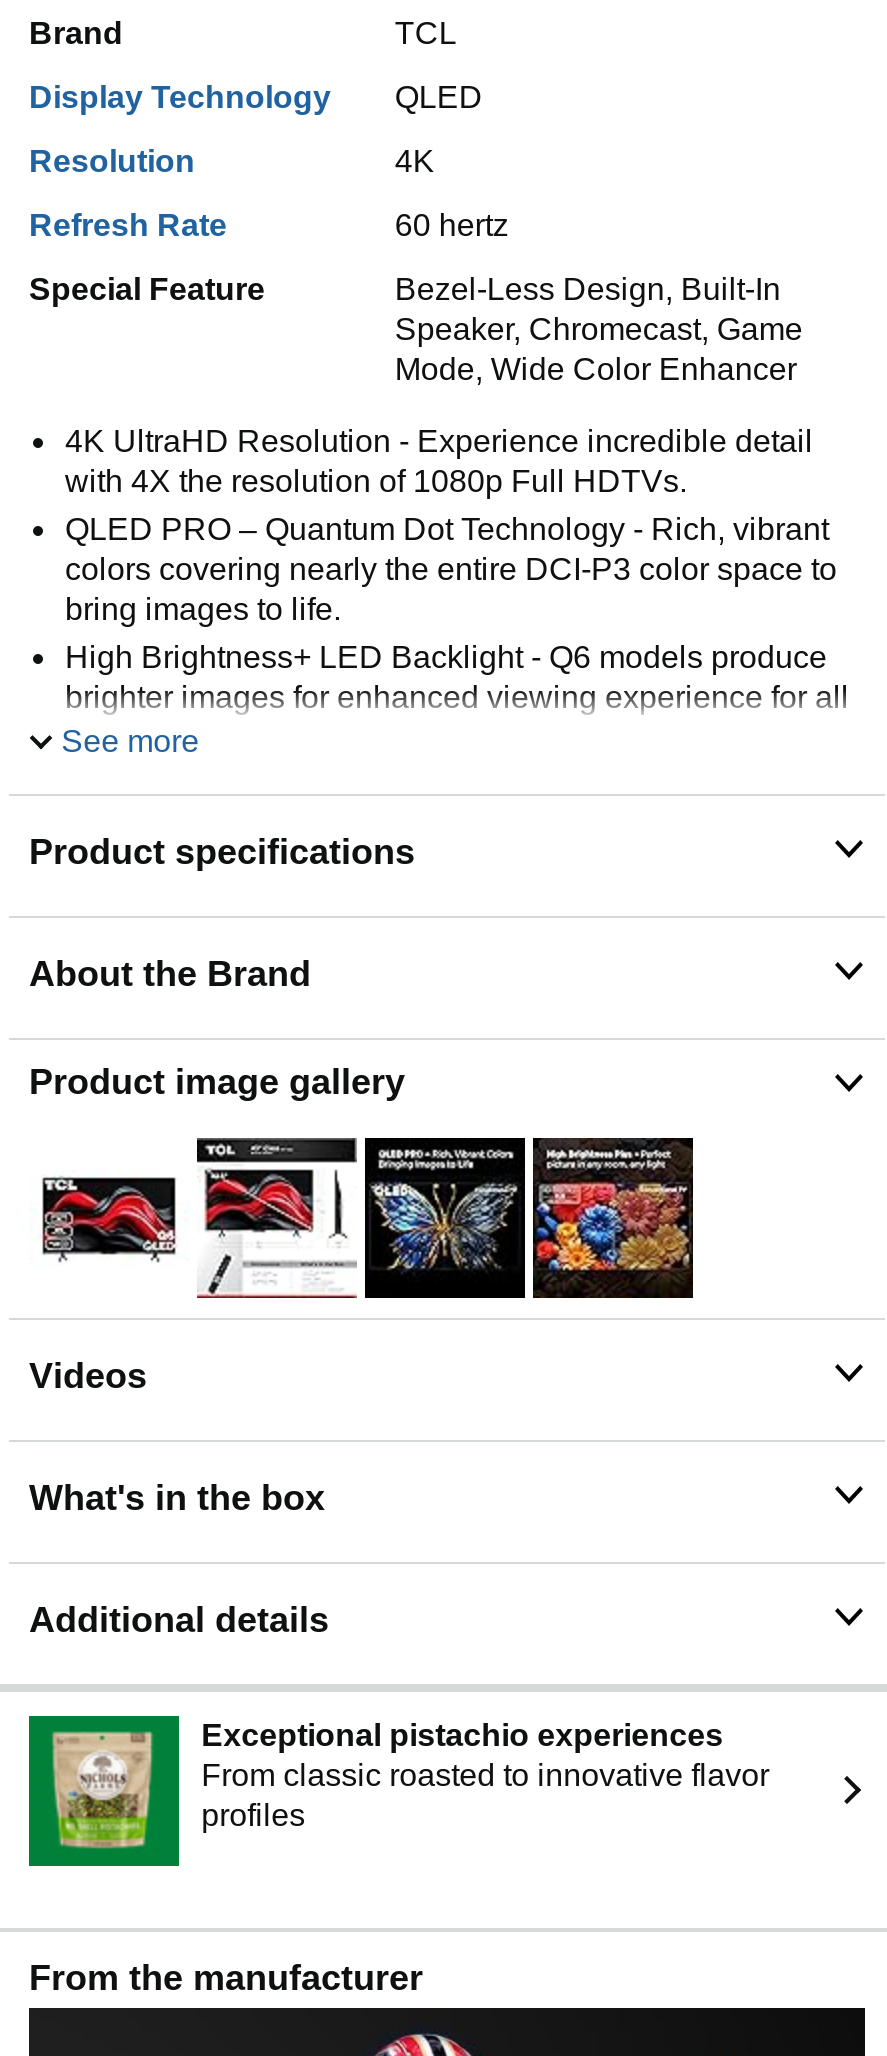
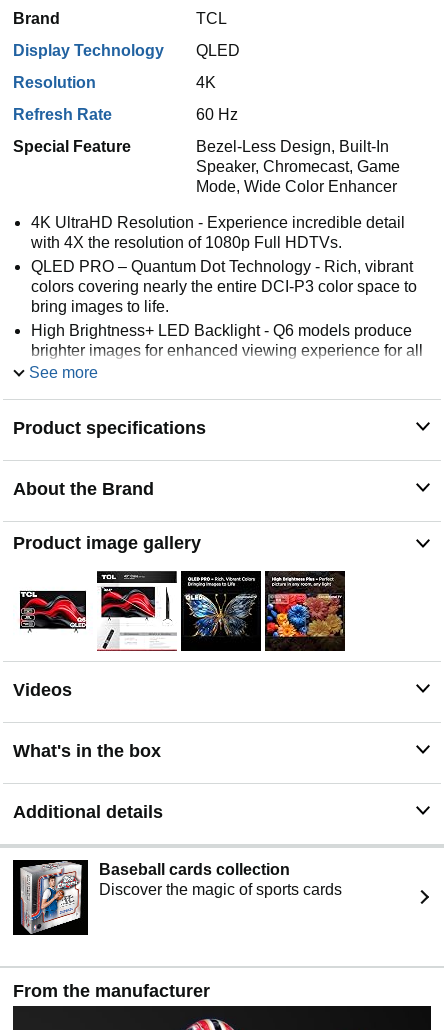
- 60 hertz
+ 60 Hz

- [image]
- Exceptional pistachio experiences
- From classic roasted to innovative flavor
- profiles
+ [image]
+ Baseball cards collection
+ Discover the magic of sports cards
